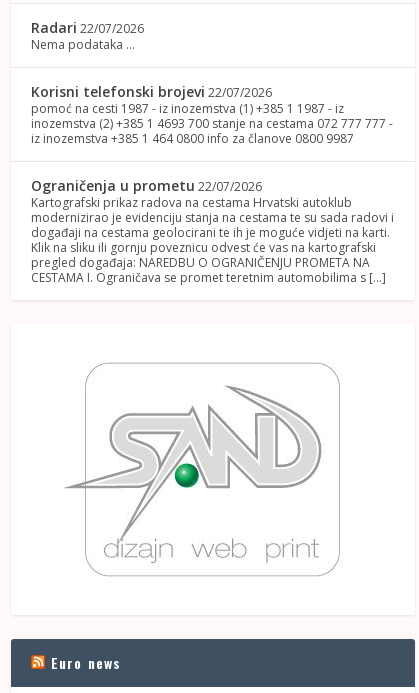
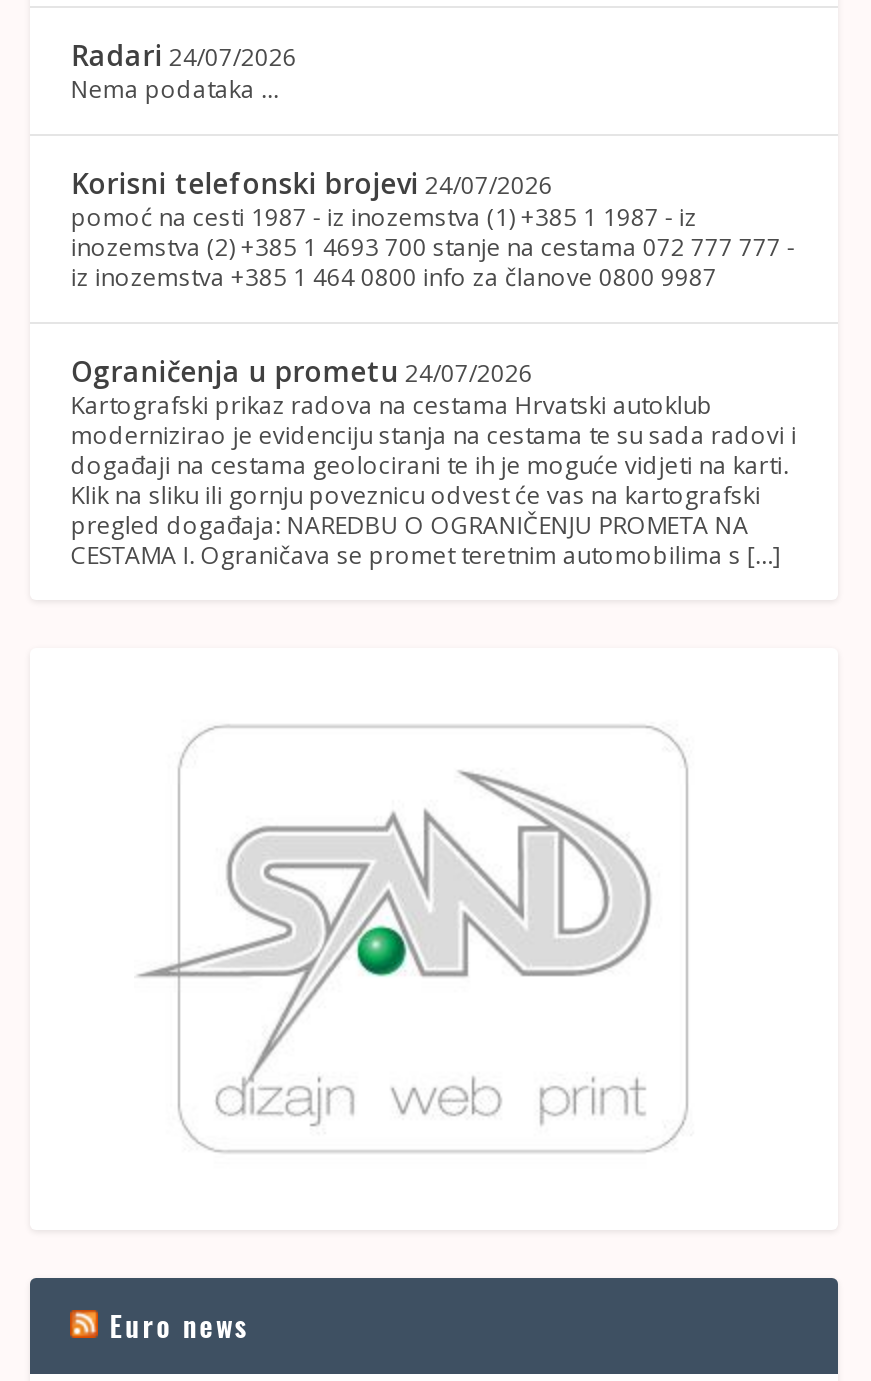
- Radari 22/07/2026
+ Radari 24/07/2026

- Korisni telefonski brojevi 22/07/2026
+ Korisni telefonski brojevi 24/07/2026

- Ograničenja u prometu 22/07/2026
+ Ograničenja u prometu 24/07/2026
